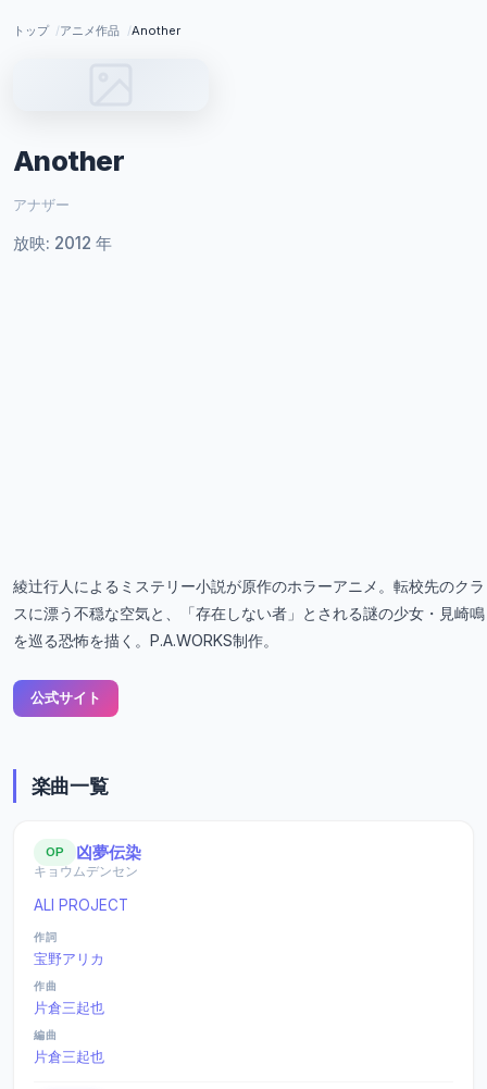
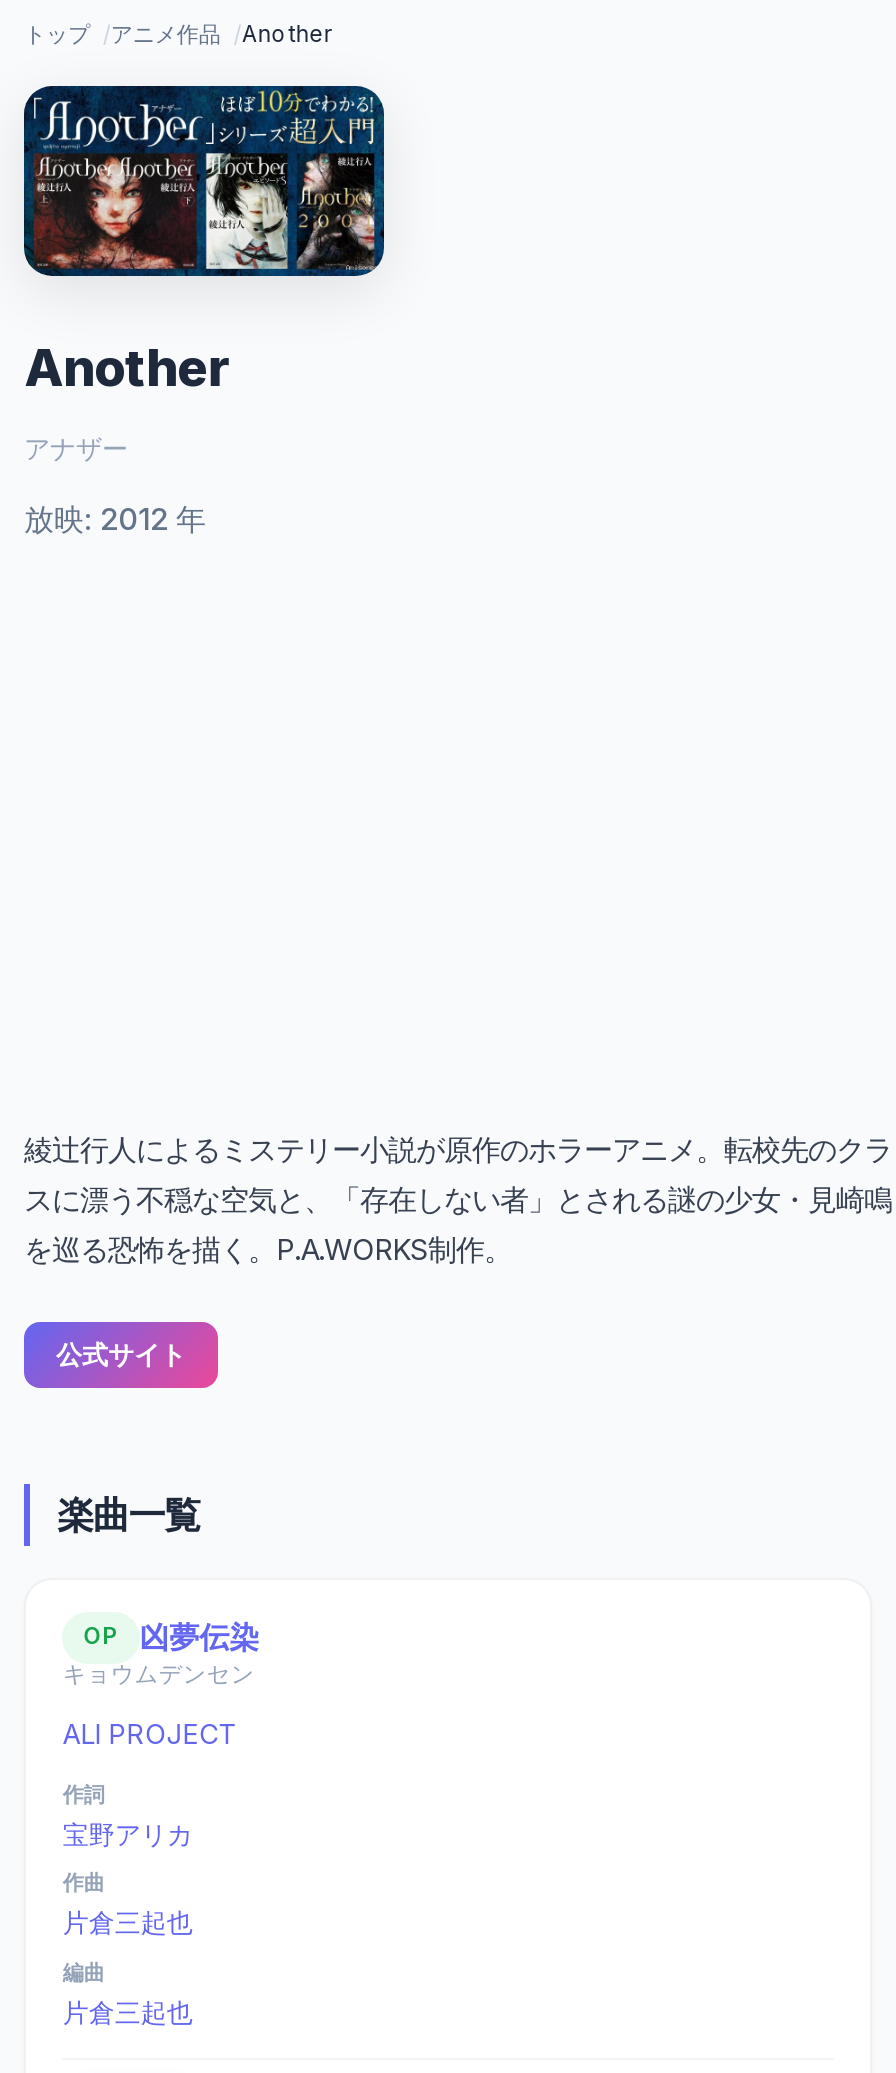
+ [image]
